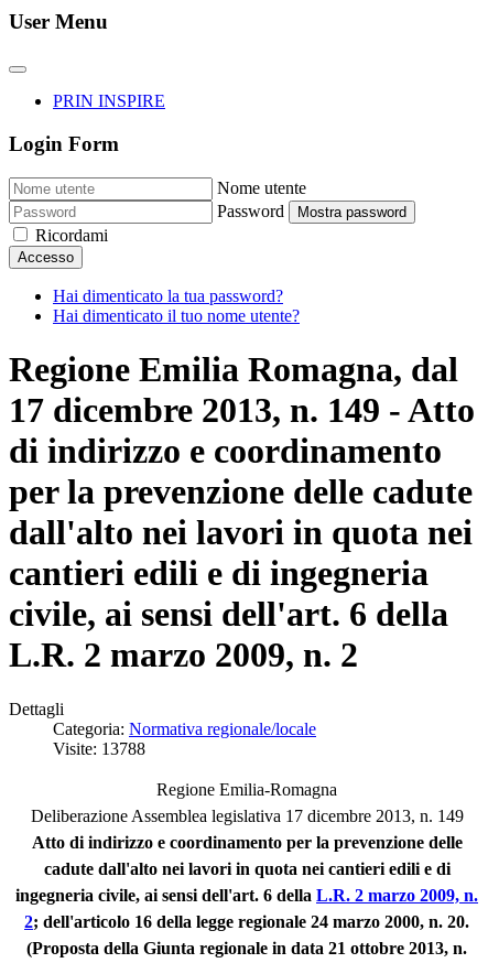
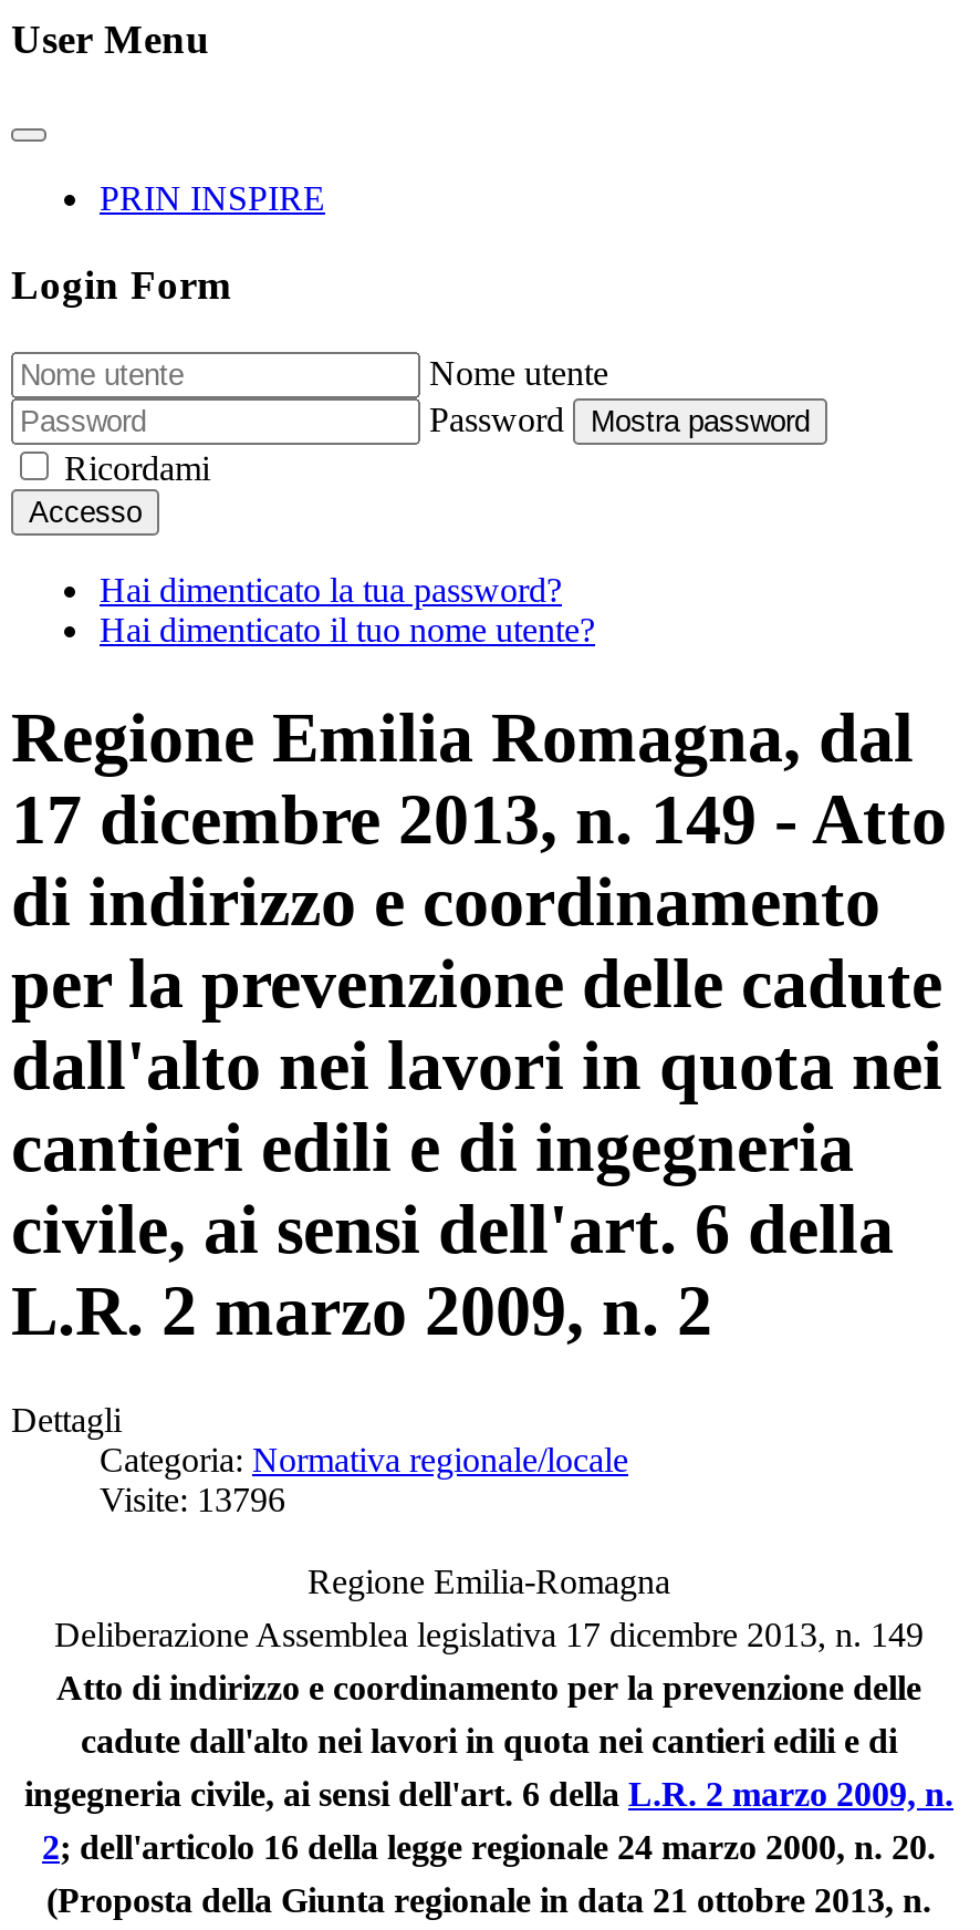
- Visite: 13788
+ Visite: 13796
